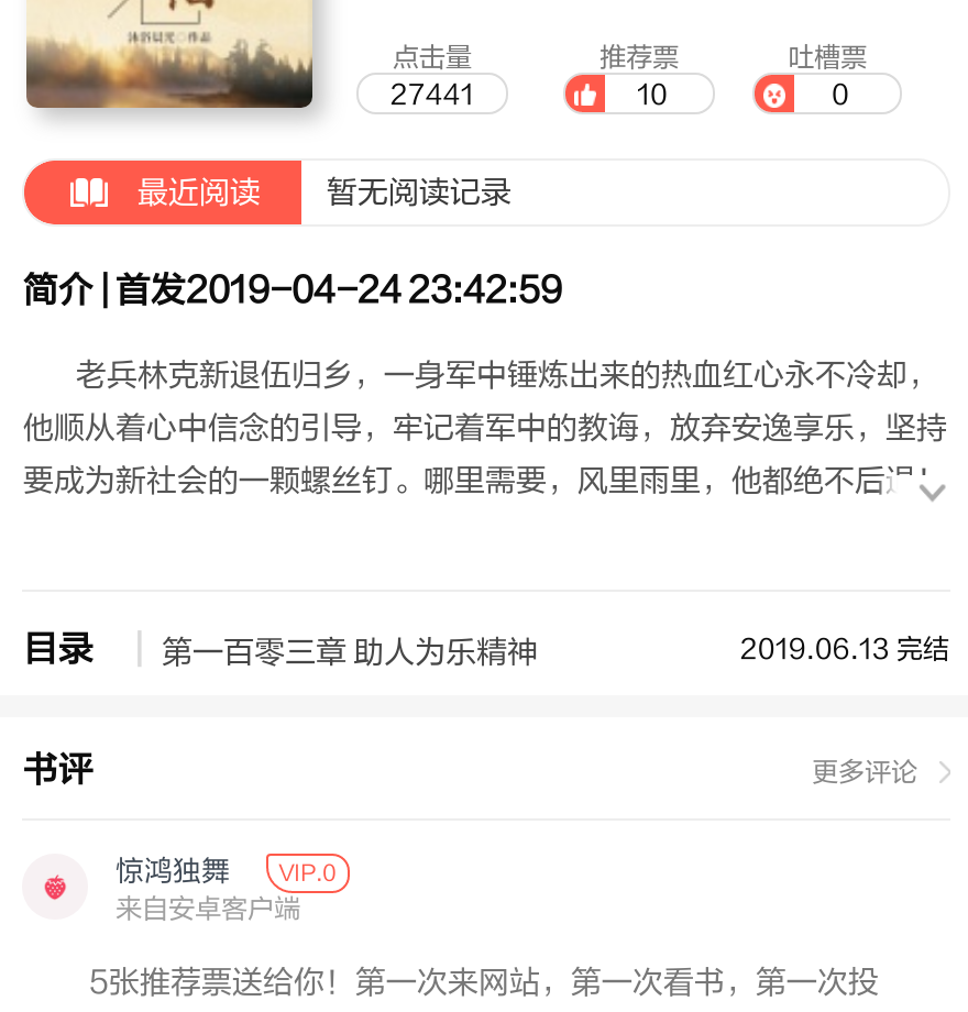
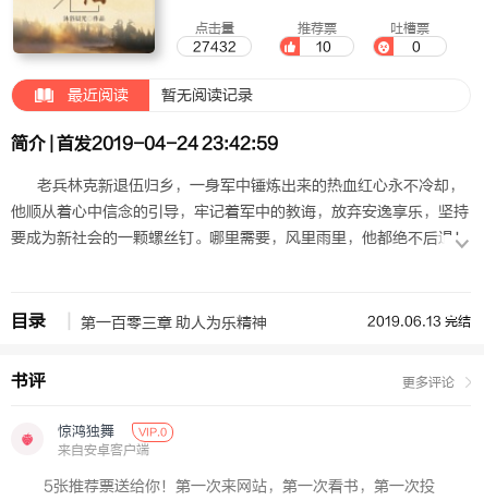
- 27441
+ 27432
